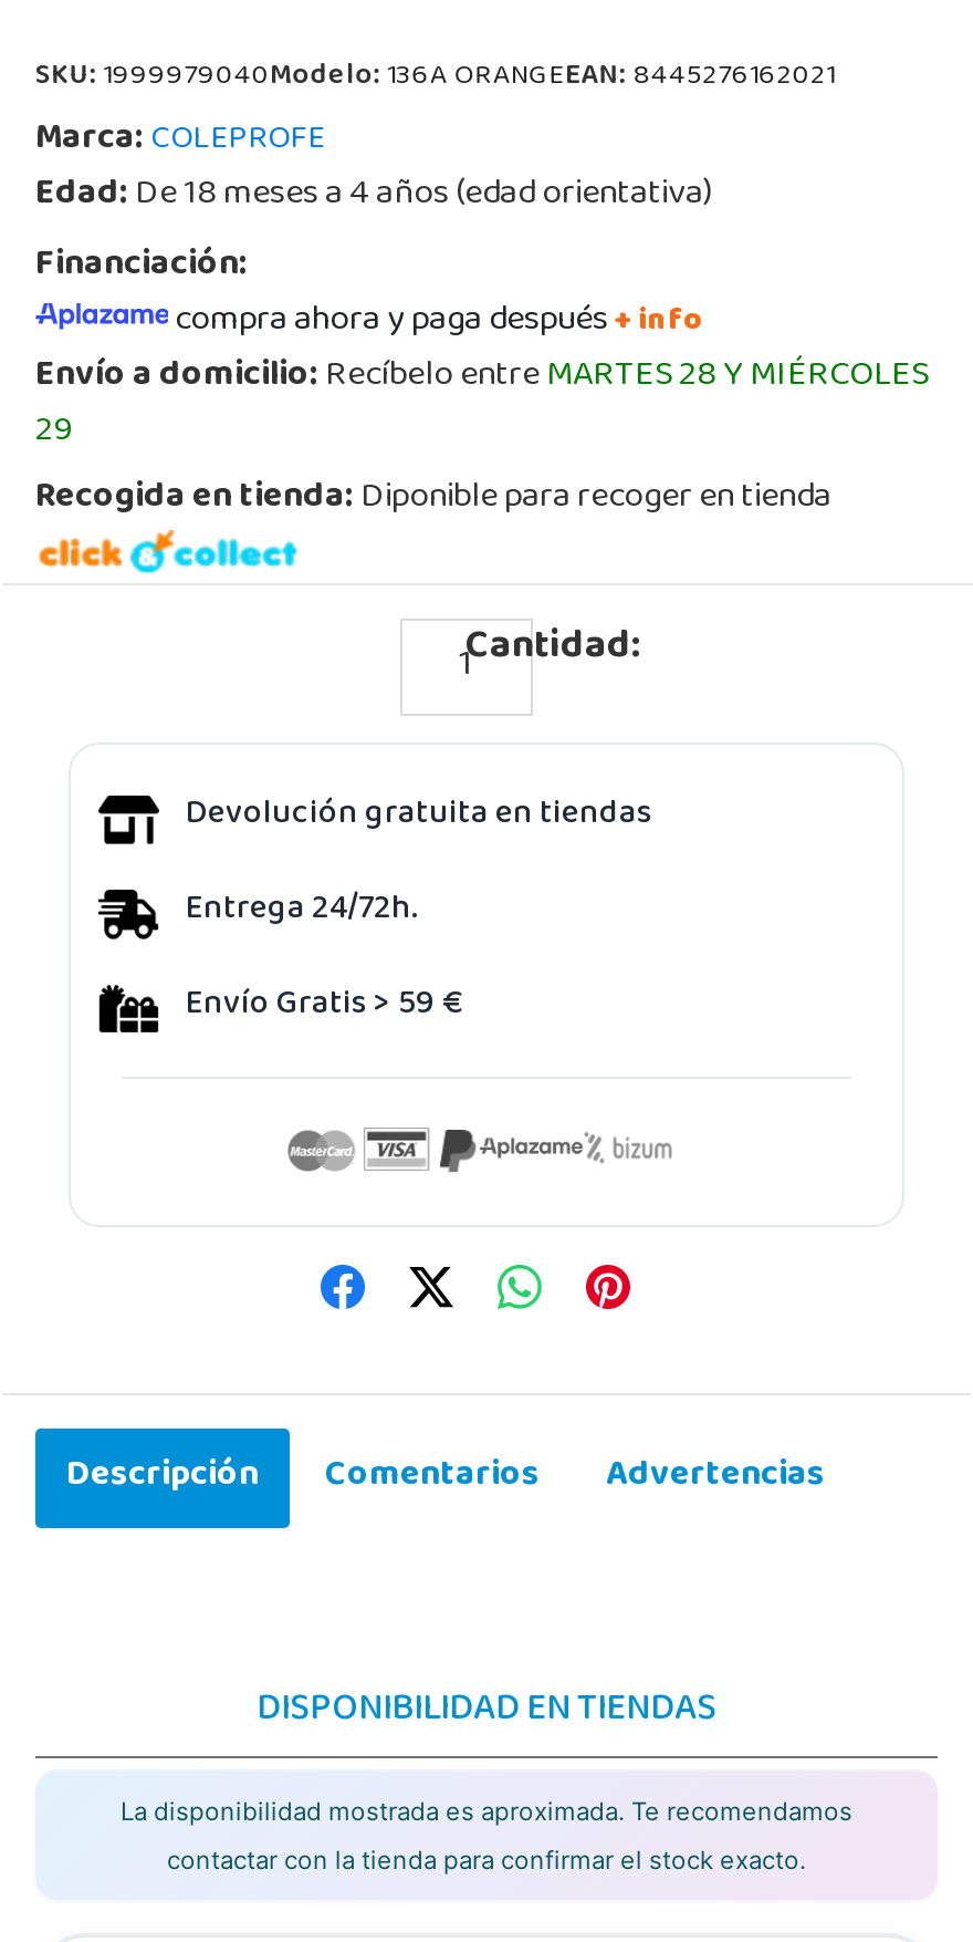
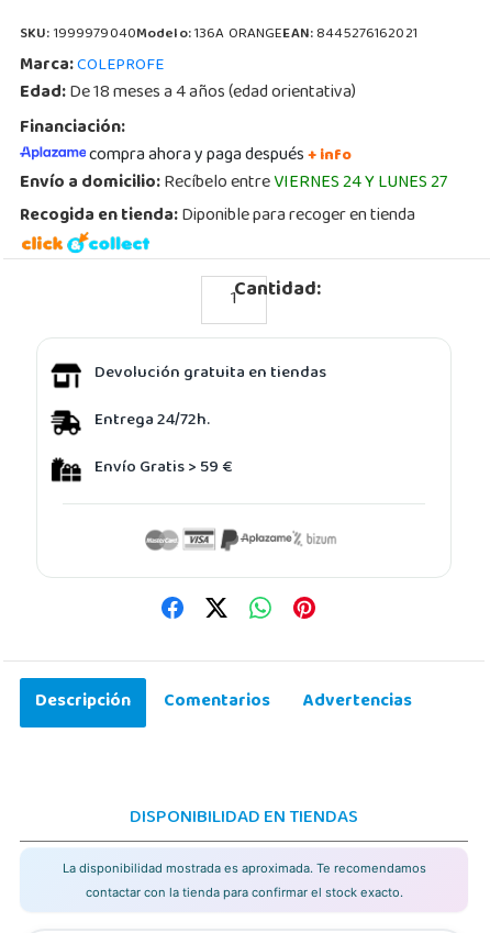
- Envío a domicilio: Recíbelo entreMARTES 28 Y MIÉRCOLES
- 29
+ Envío a domicilio: Recíbelo entreVIERNES 24 Y LUNES 27
